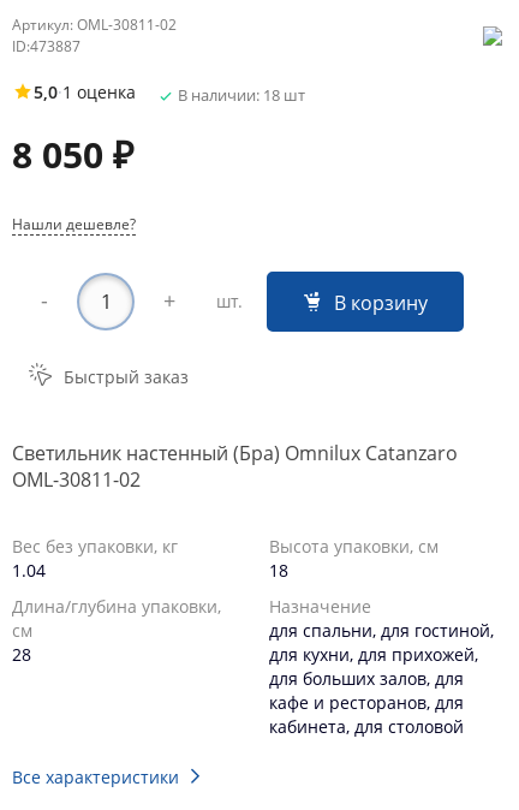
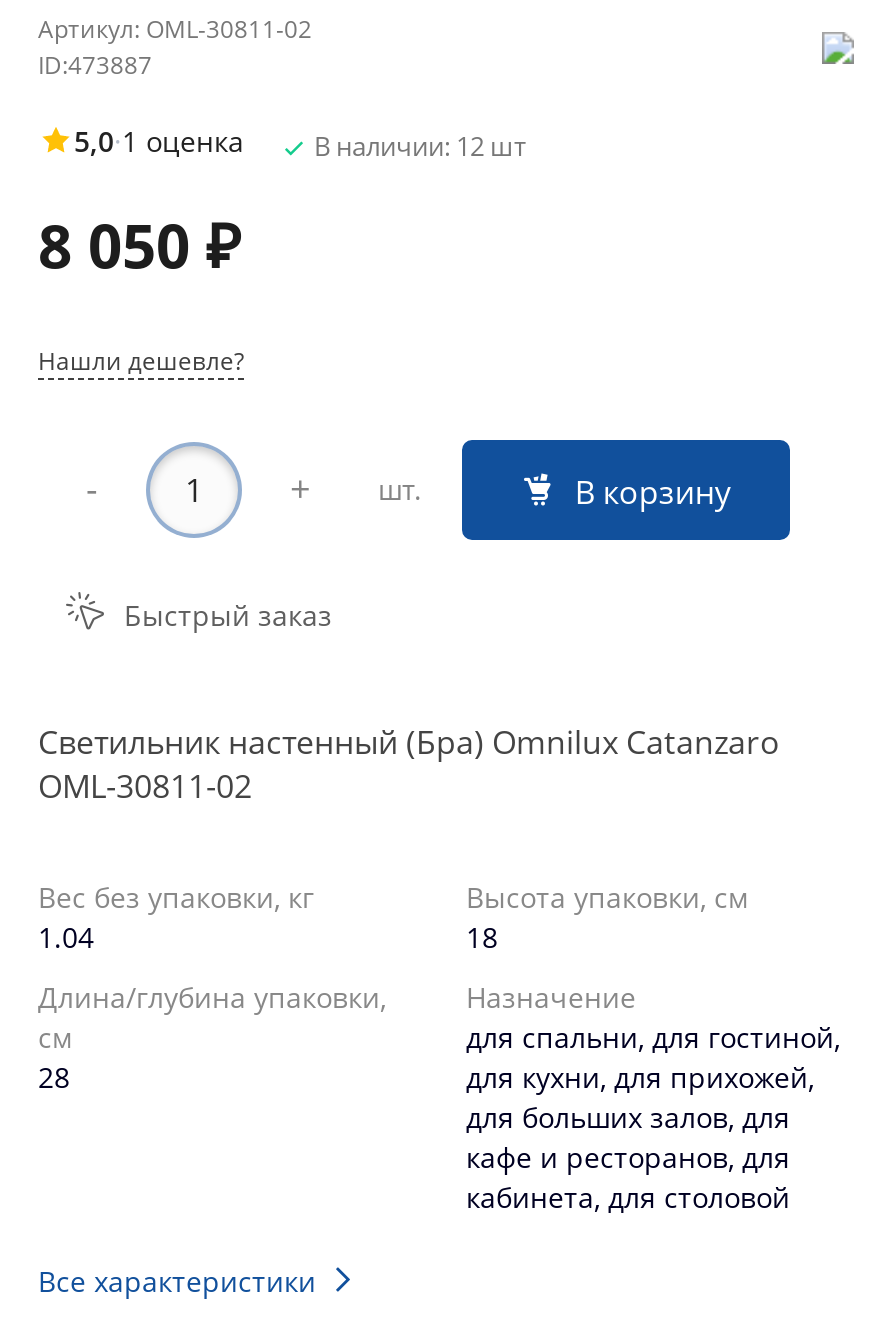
- 5,0 · 1 оценка В наличии: 18 шт
+ 5,0 · 1 оценка В наличии: 12 шт
